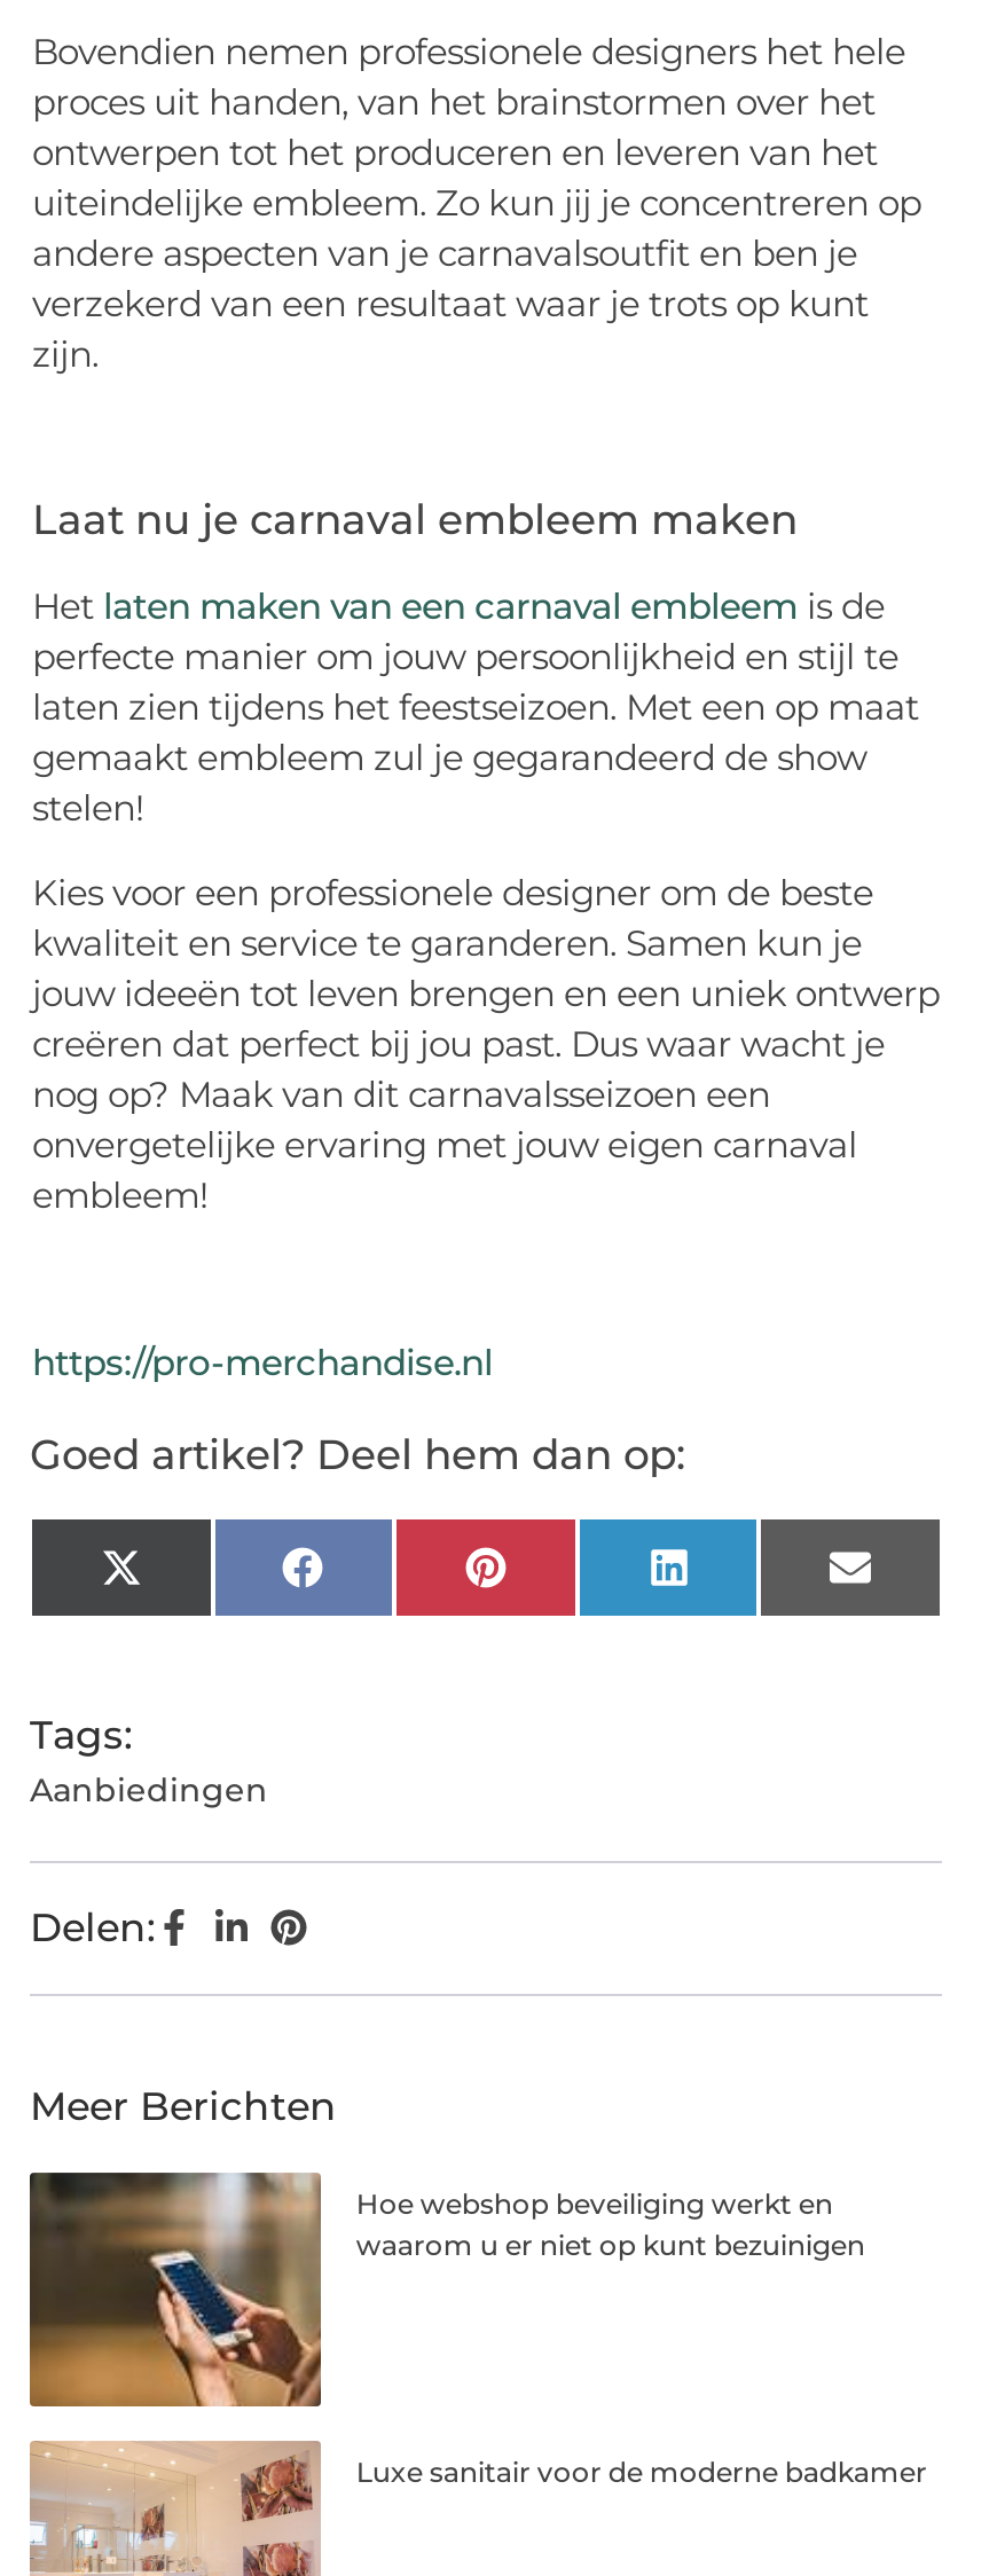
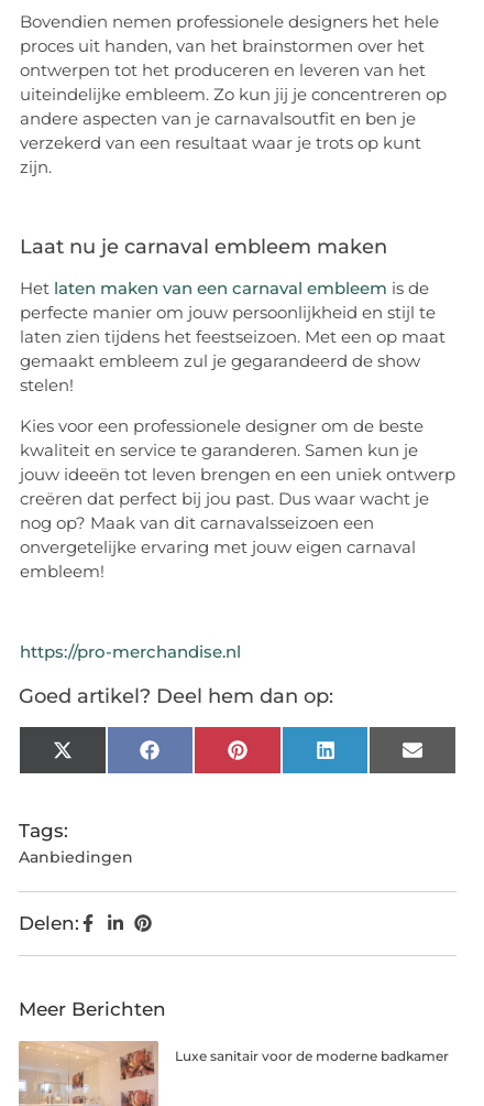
- [image]
- Hoe webshop beveiliging werkt en
- waarom u er niet op kunt bezuinigen
